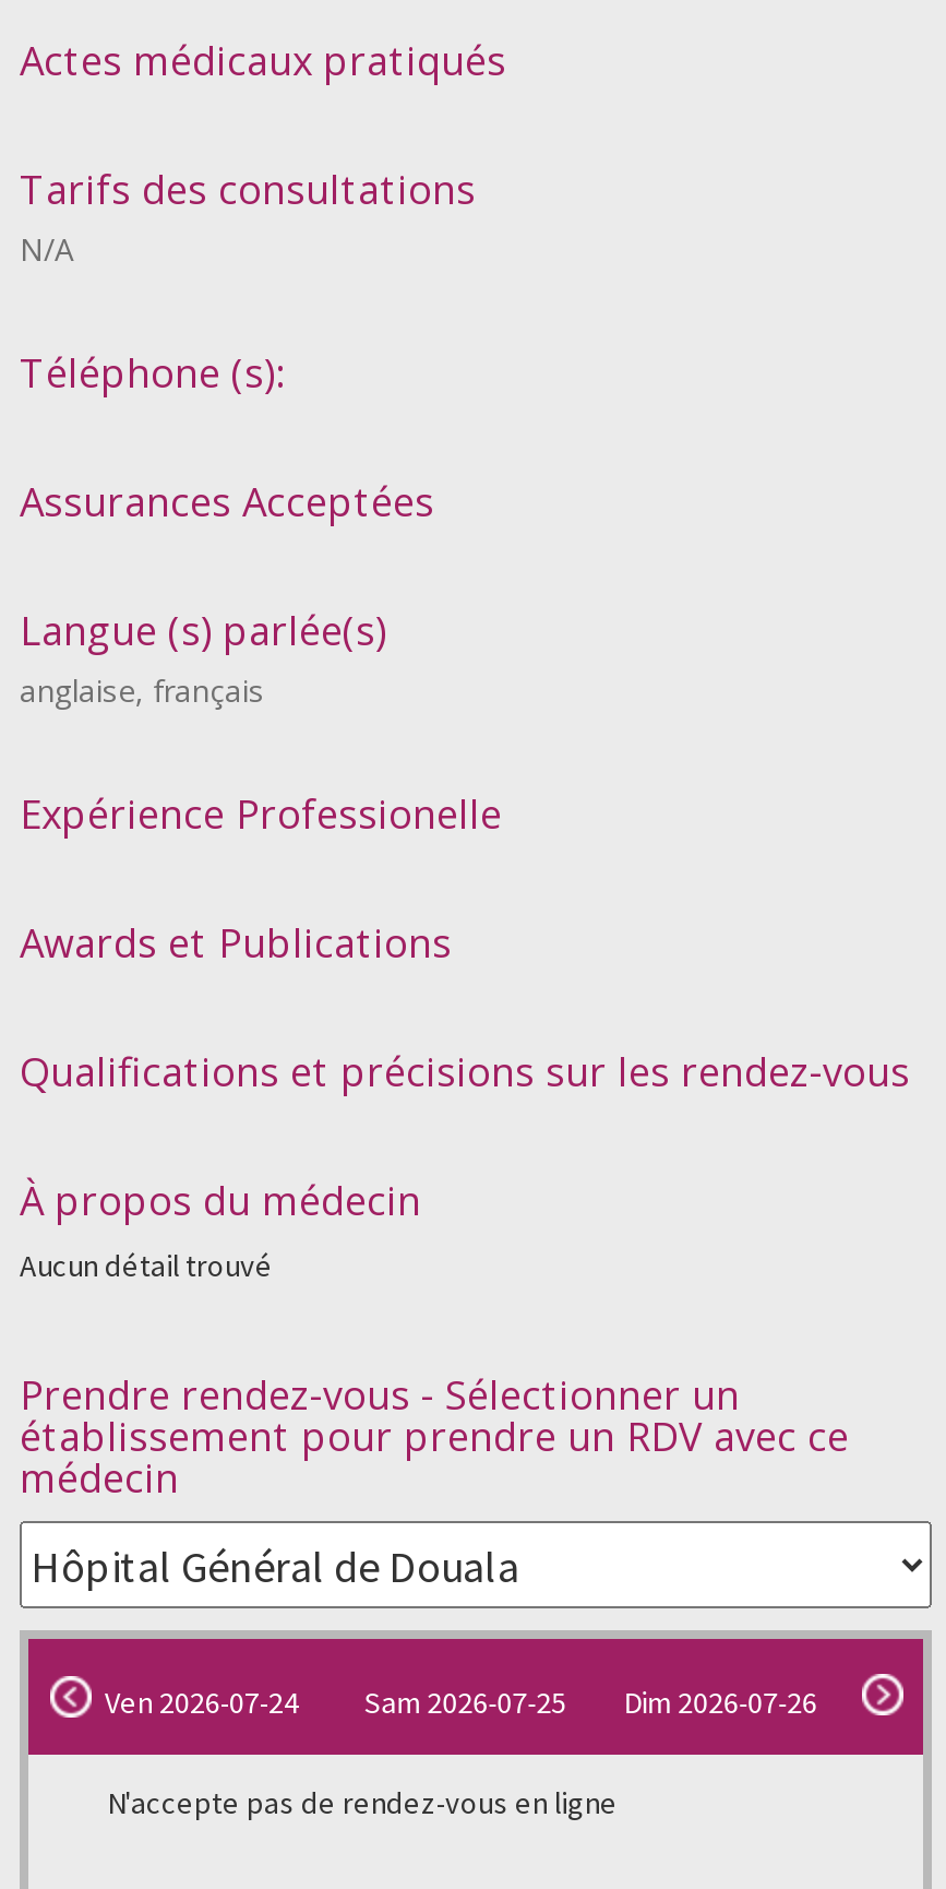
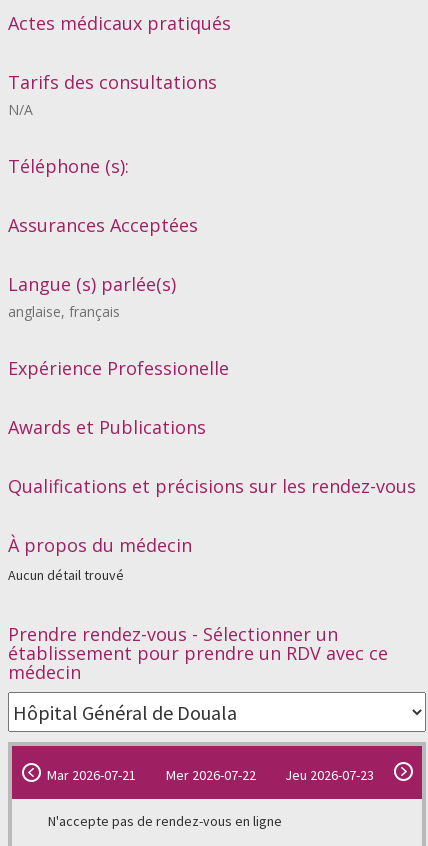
- Ven 2026-07-24
- Sam 2026-07-25
- Dim 2026-07-26
+ Mar 2026-07-21
+ Mer 2026-07-22
+ Jeu 2026-07-23
